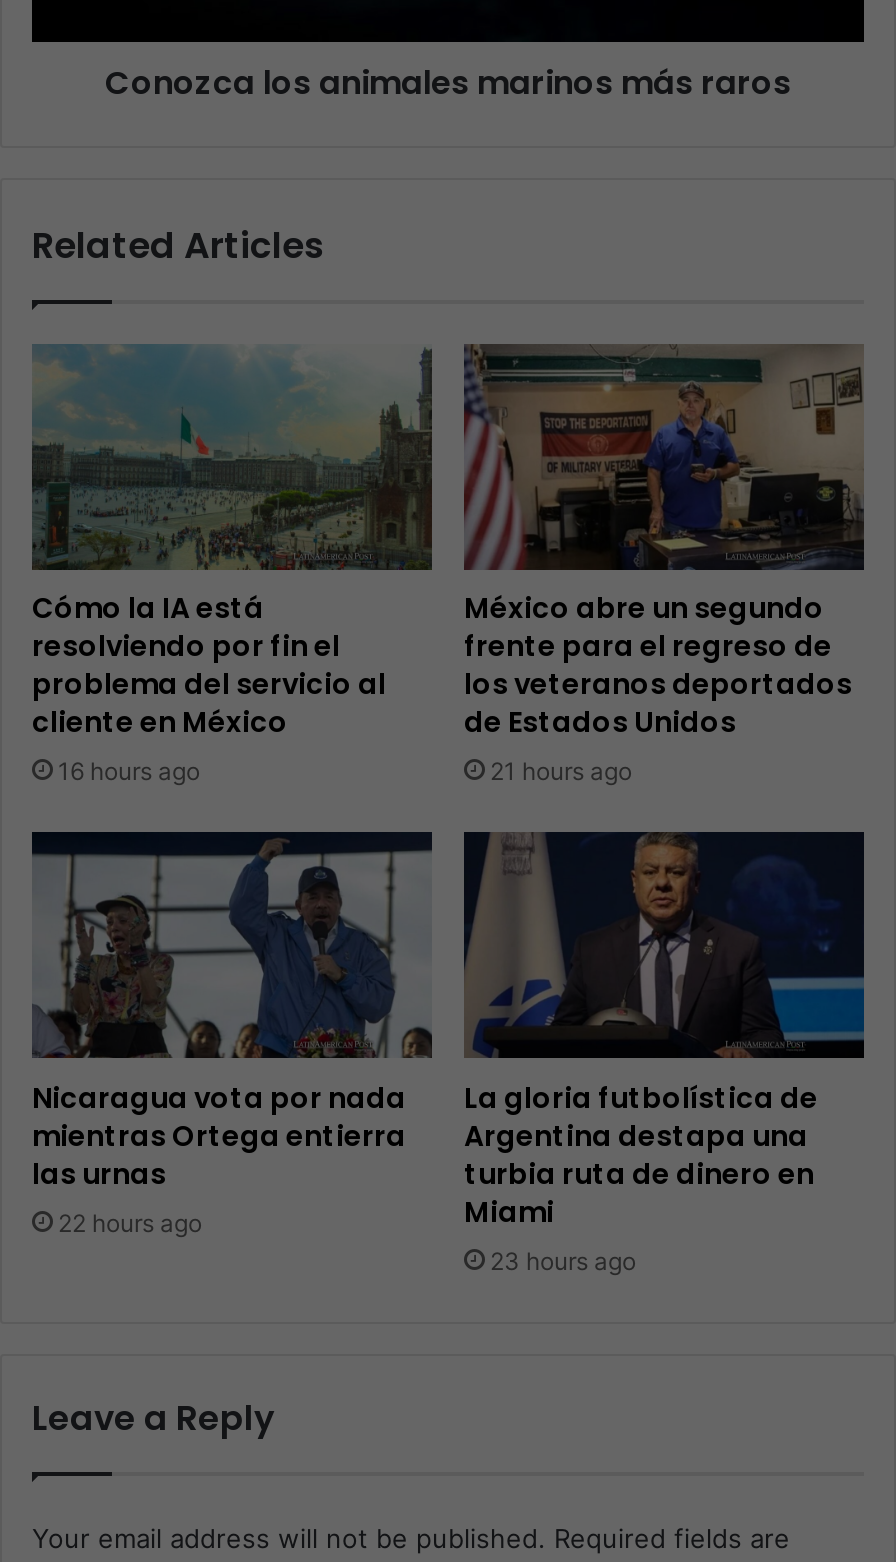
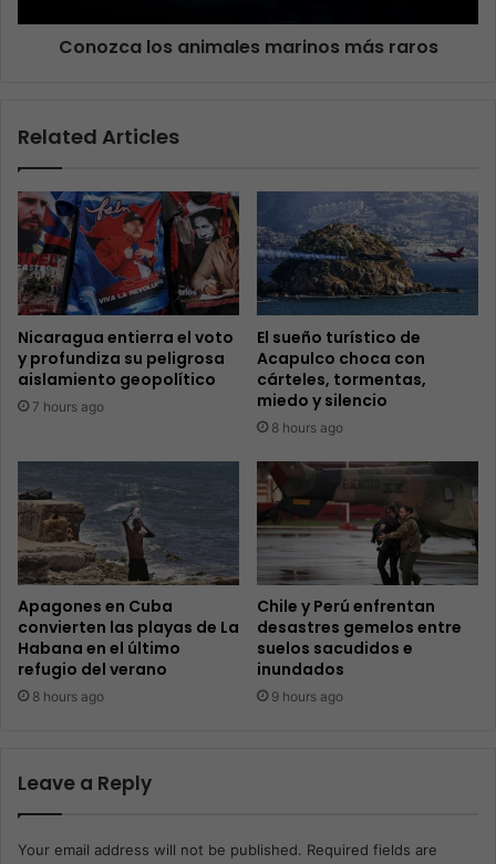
- [image]
- Cómo la IA está
- resolviendo por fin el
- problema del servicio al
- cliente en México
- 16 hours ago
+ [image]
+ Nicaragua entierra el voto
+ y profundiza su peligrosa
+ aislamiento geopolítico
+ 7 hours ago

- [image]
- México abre un segundo
- frente para el regreso de
- los veteranos deportados
- de Estados Unidos
- 21 hours ago
+ [image]
+ El sueño turístico de
+ Acapulco choca con
+ cárteles, tormentas,
+ miedo y silencio
+ 8 hours ago

- [image]
- Nicaragua vota por nada
- mientras Ortega entierra
- las urnas
- 22 hours ago
+ [image]
+ Apagones en Cuba
+ convierten las playas de La
+ Habana en el último
+ refugio del verano
+ 8 hours ago

- [image]
- La gloria futbolística de
- Argentina destapa una
- turbia ruta de dinero en
- Miami
- 23 hours ago
+ [image]
+ Chile y Perú enfrentan
+ desastres gemelos entre
+ suelos sacudidos e
+ inundados
+ 9 hours ago
